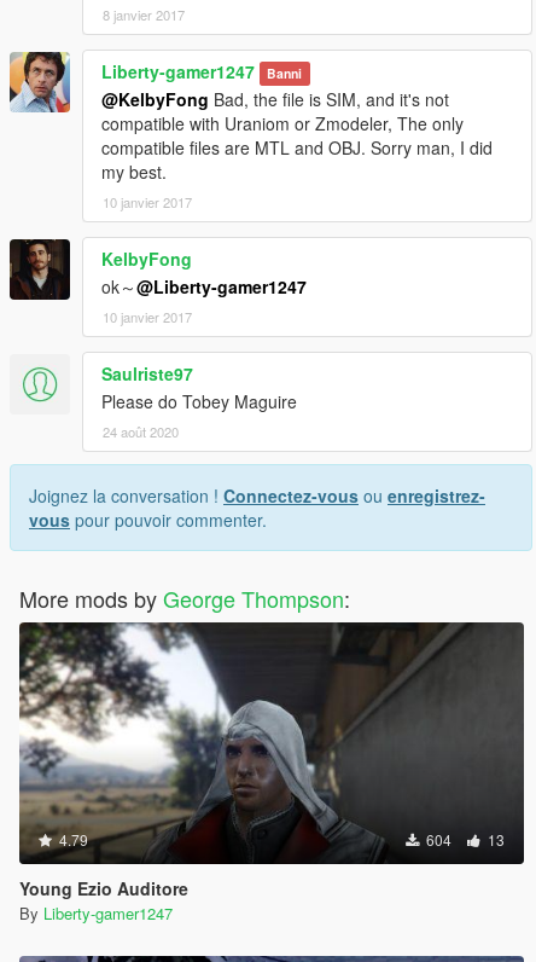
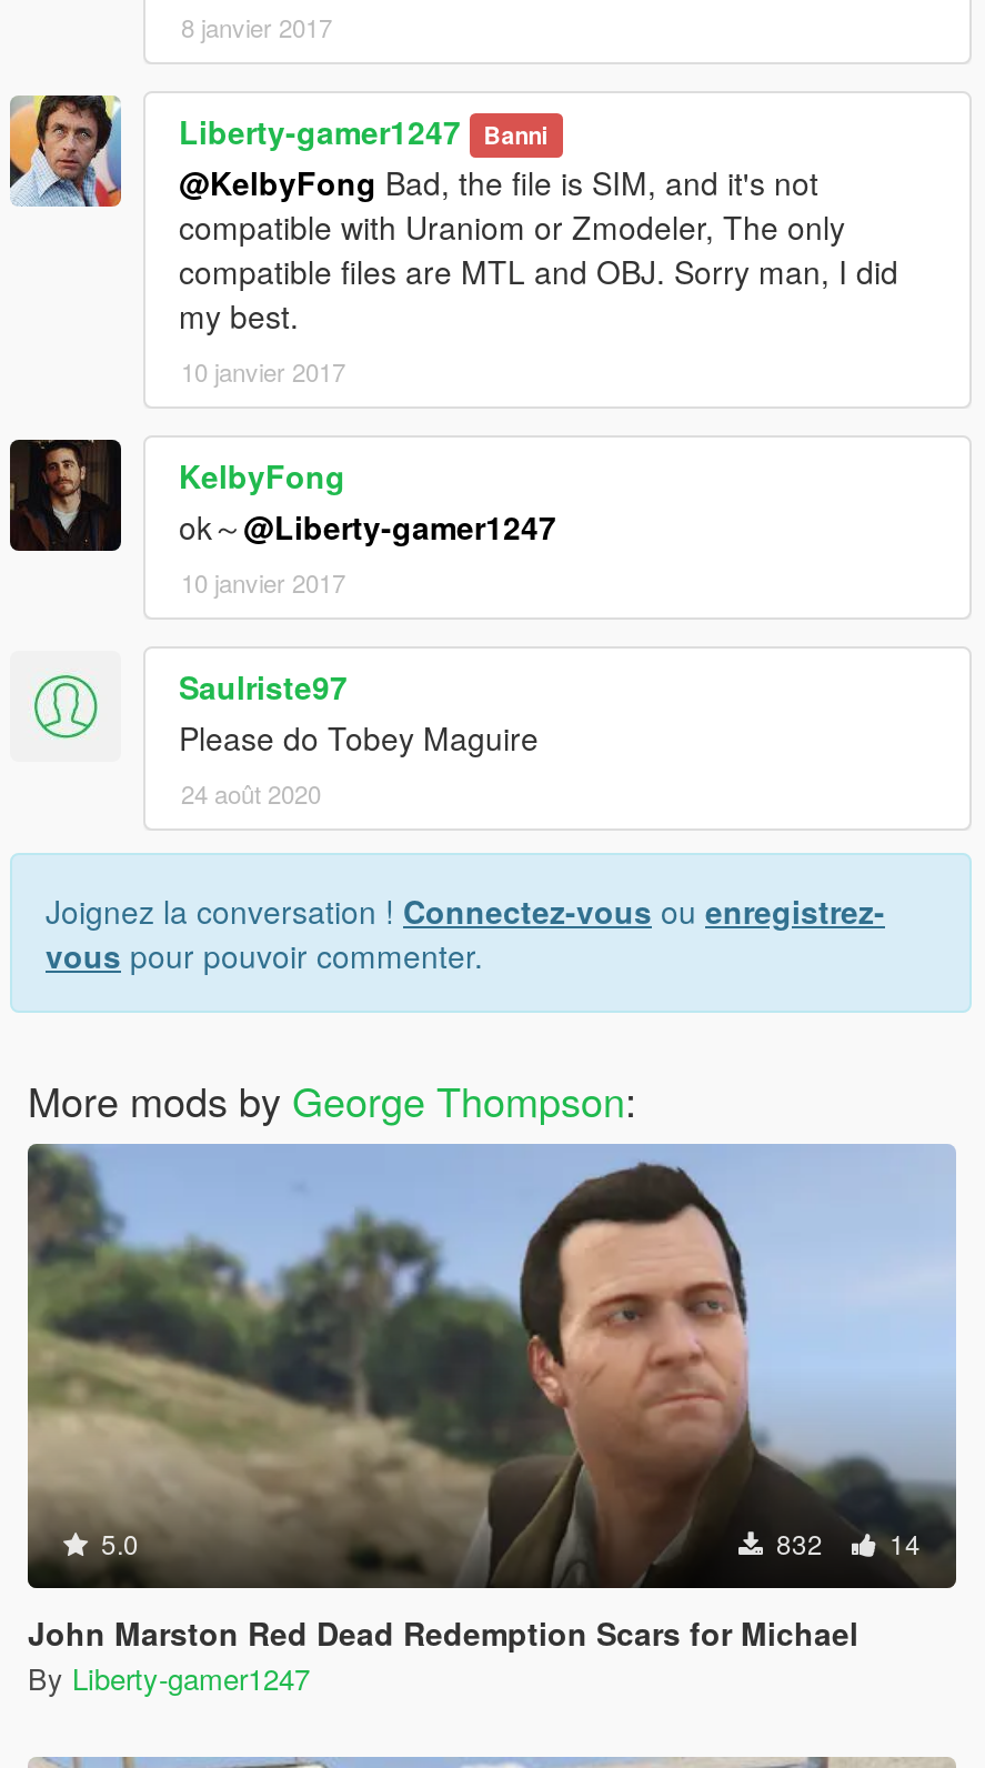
- [image]
- 4.79
- 604
- 13
+ [image]
+ 5.0
+ 832
+ 14

- Young Ezio Auditore
+ John Marston Red Dead Redemption Scars for Michael
